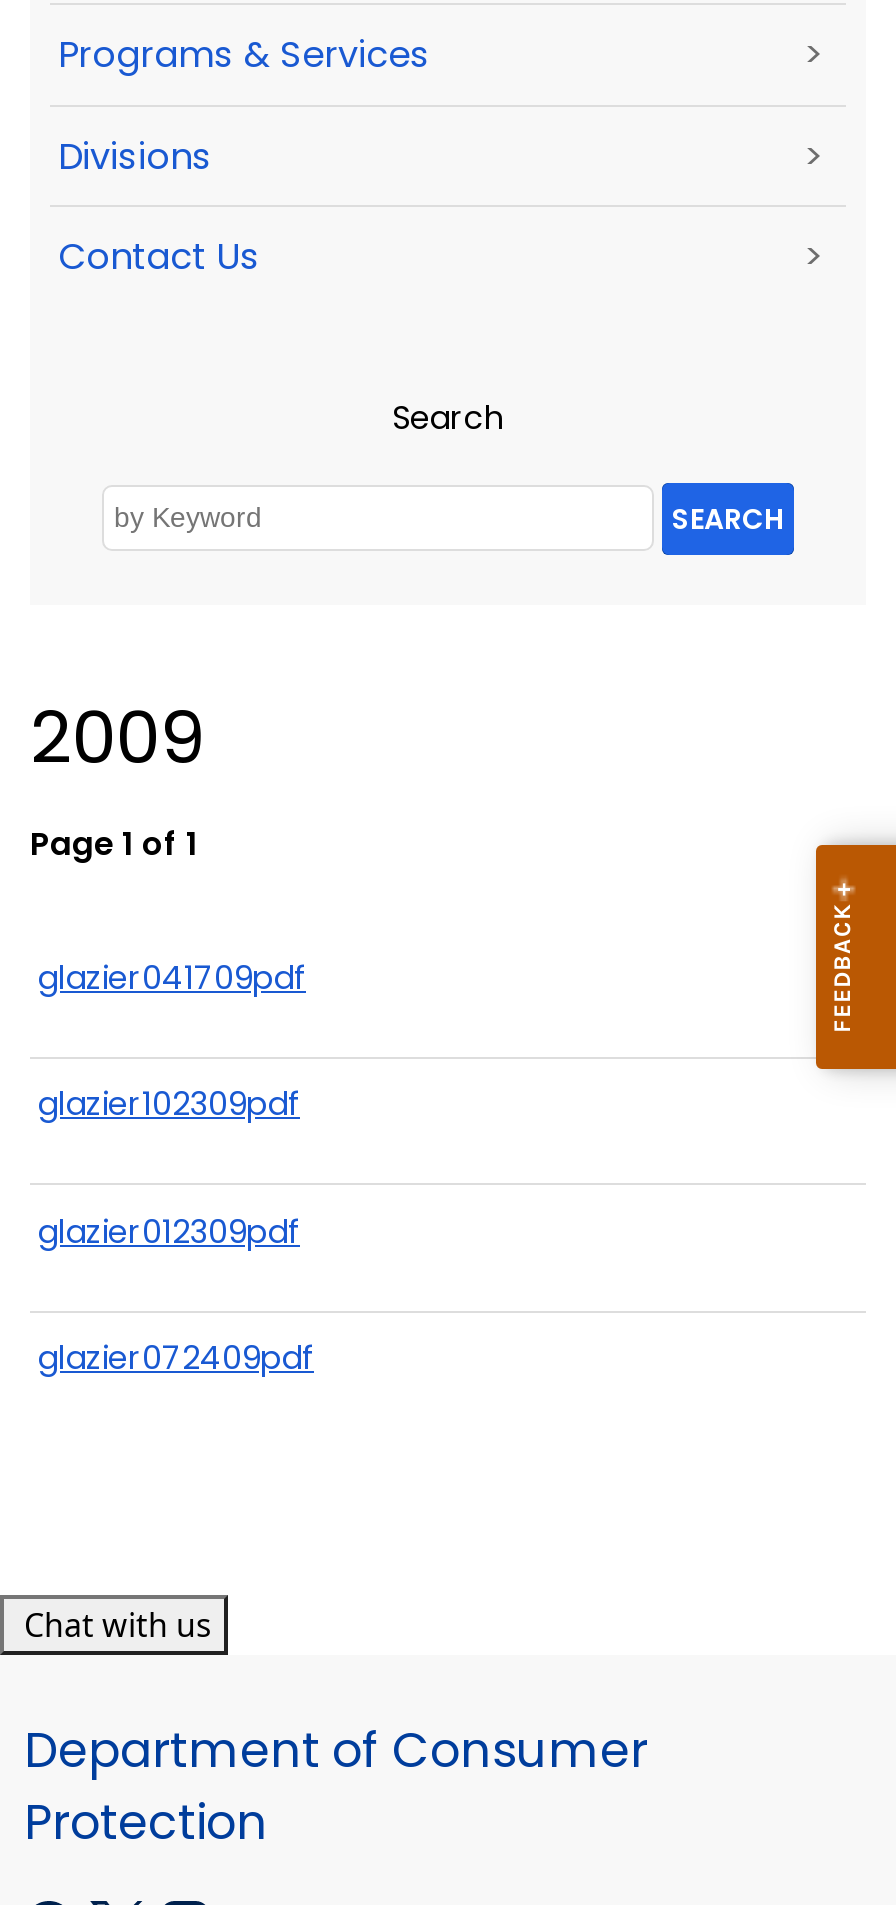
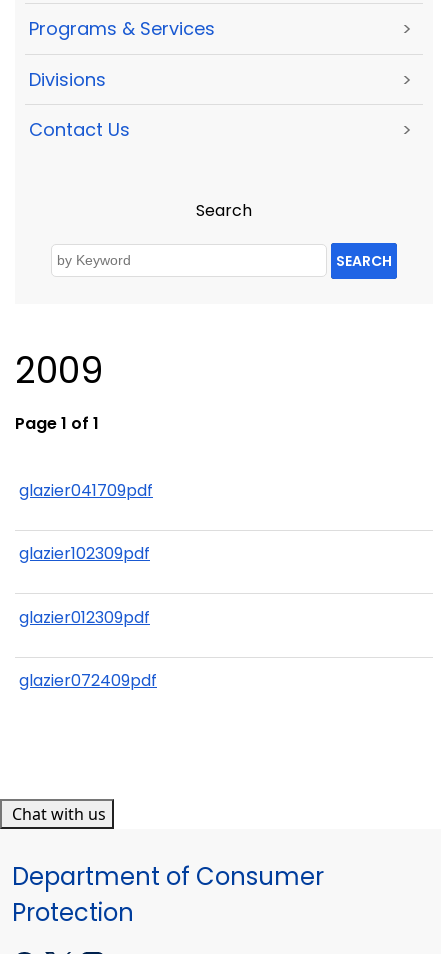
- [image]
